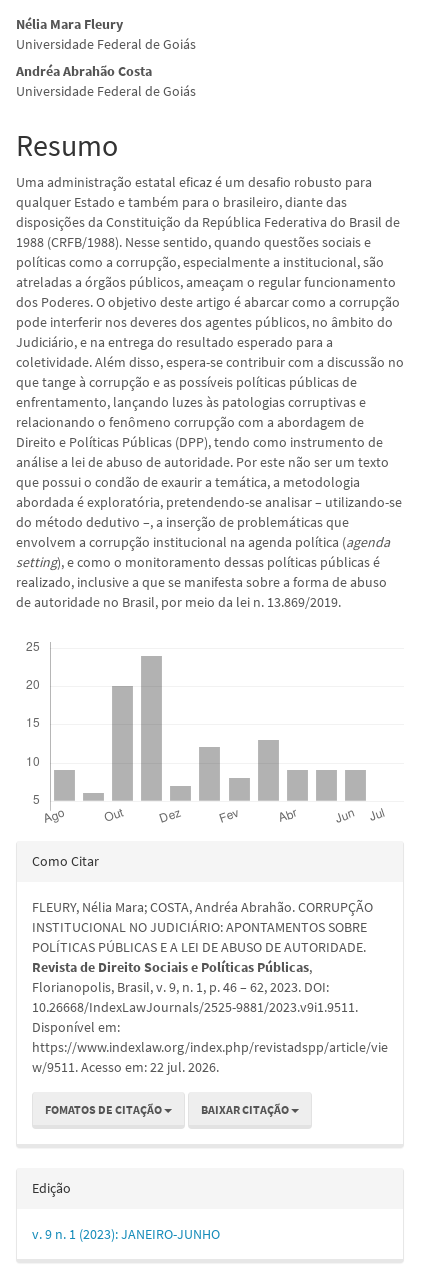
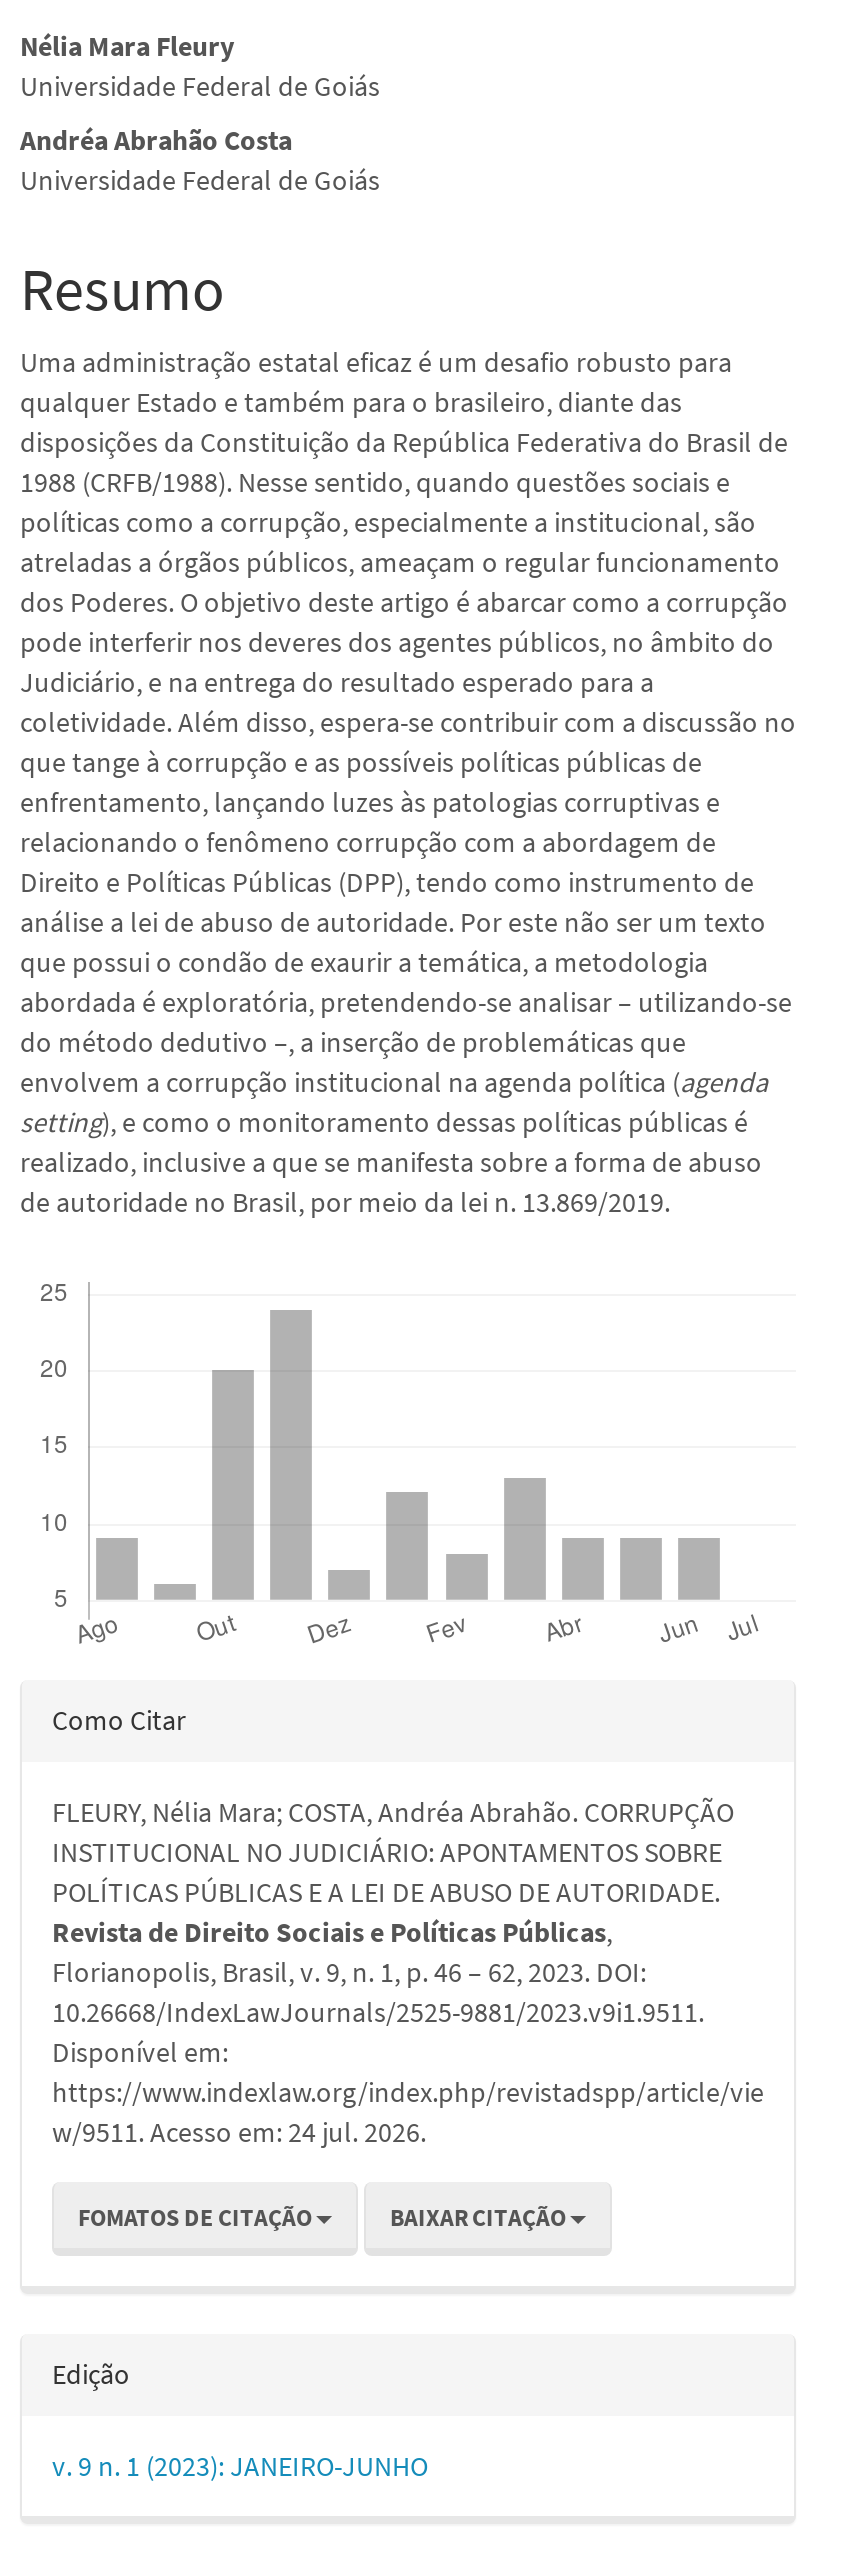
- w/9511. Acesso em: 22 jul. 2026.
+ w/9511. Acesso em: 24 jul. 2026.
